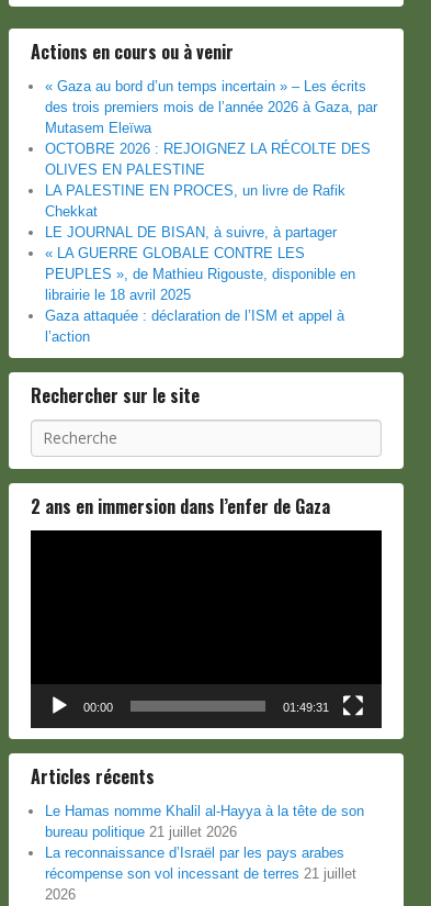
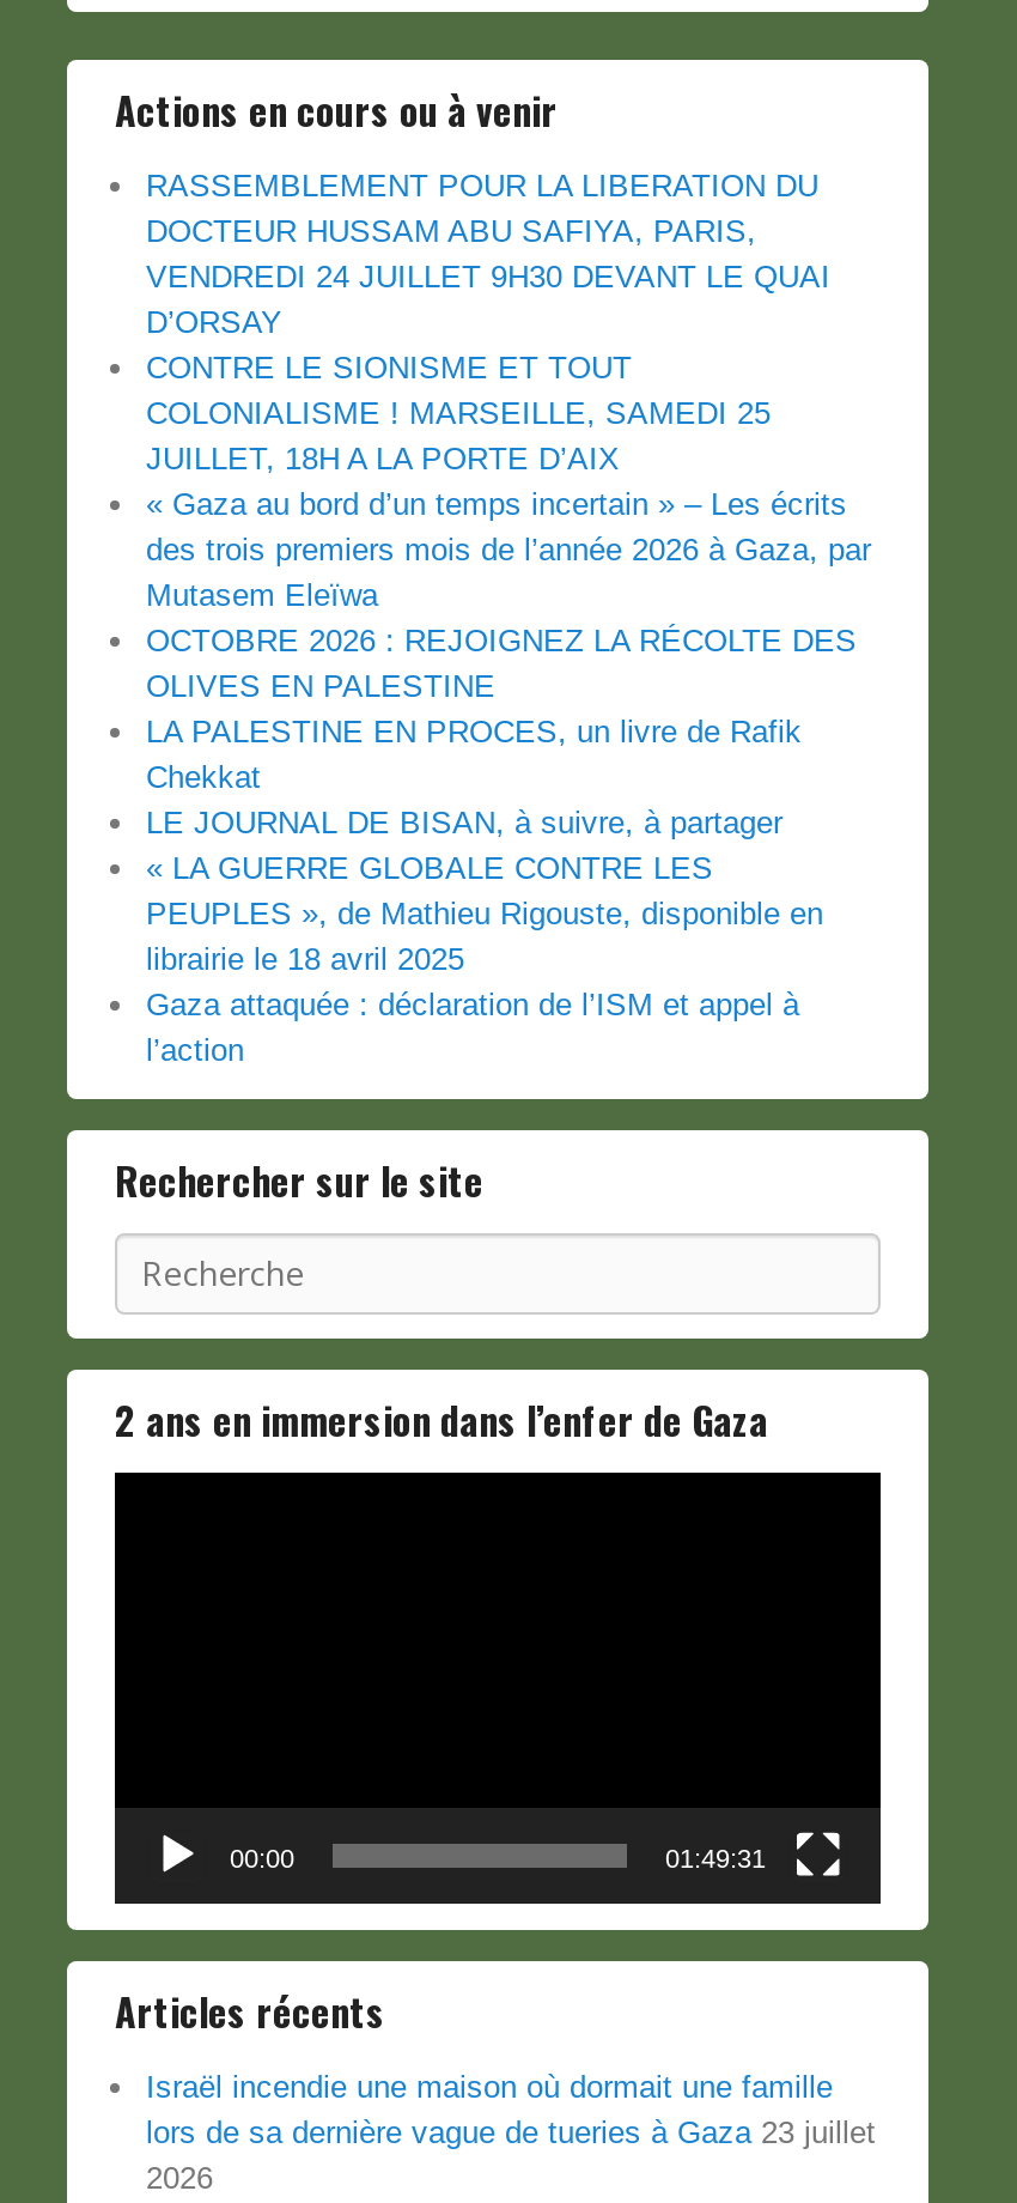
+ RASSEMBLEMENT POUR LA LIBERATION DU
+ DOCTEUR HUSSAM ABU SAFIYA, PARIS,
+ VENDREDI 24 JUILLET 9H30 DEVANT LE QUAI
+ D’ORSAY
+ CONTRE LE SIONISME ET TOUT
+ COLONIALISME ! MARSEILLE, SAMEDI 25
+ JUILLET, 18H A LA PORTE D’AIX

moved down: « Gaza au bord d’un temps incertain » – Les écrits | des trois premiers mois de l’année 2026 à Gaza, par | Mutasem Eleïwa | ... | 01:49:31 | Articles récents

- Le Hamas nomme Khalil al-Hayya à la tête de son
- bureau politique 21 juillet 2026
- La reconnaissance d’Israël par les pays arabes
- récompense son vol incessant de terres 21 juillet
+ Israël incendie une maison où dormait une famille
+ lors de sa dernière vague de tueries à Gaza 23 juillet
